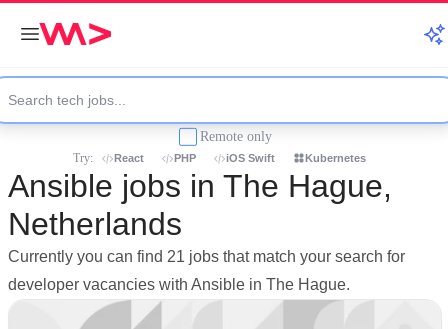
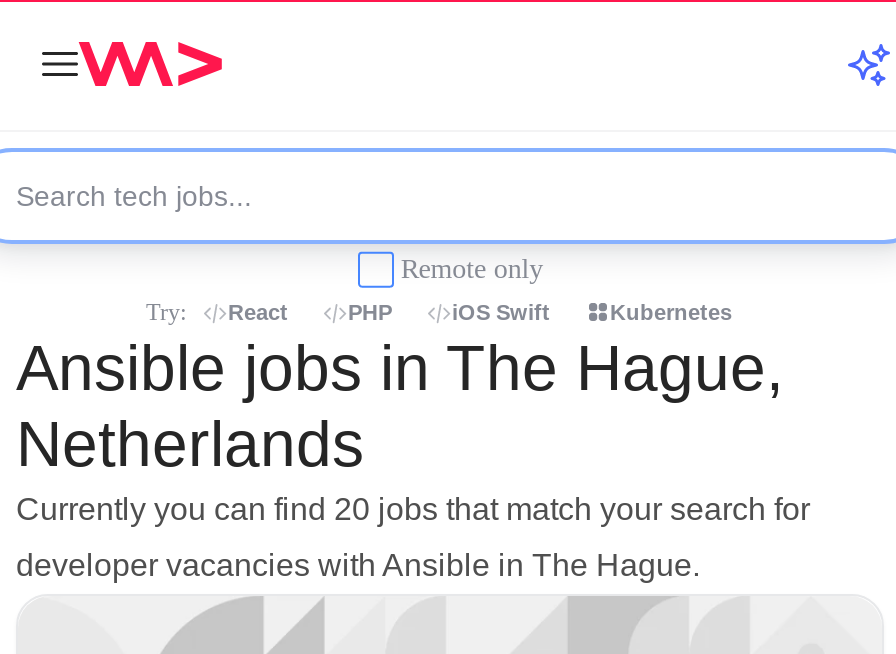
- Currently you can find 21 jobs that match your search for
+ Currently you can find 20 jobs that match your search for
